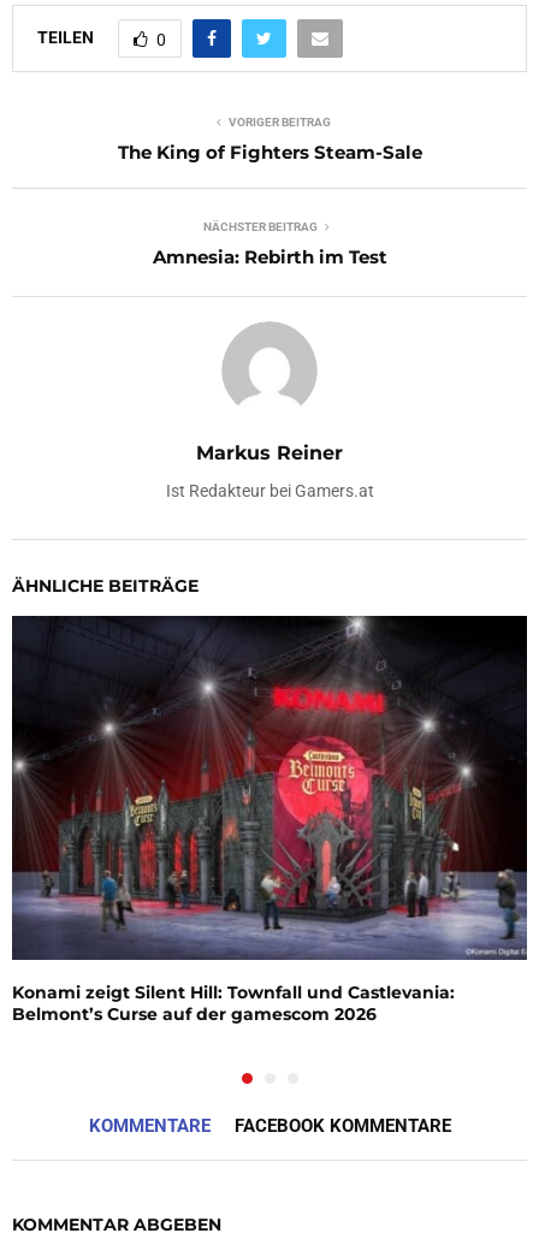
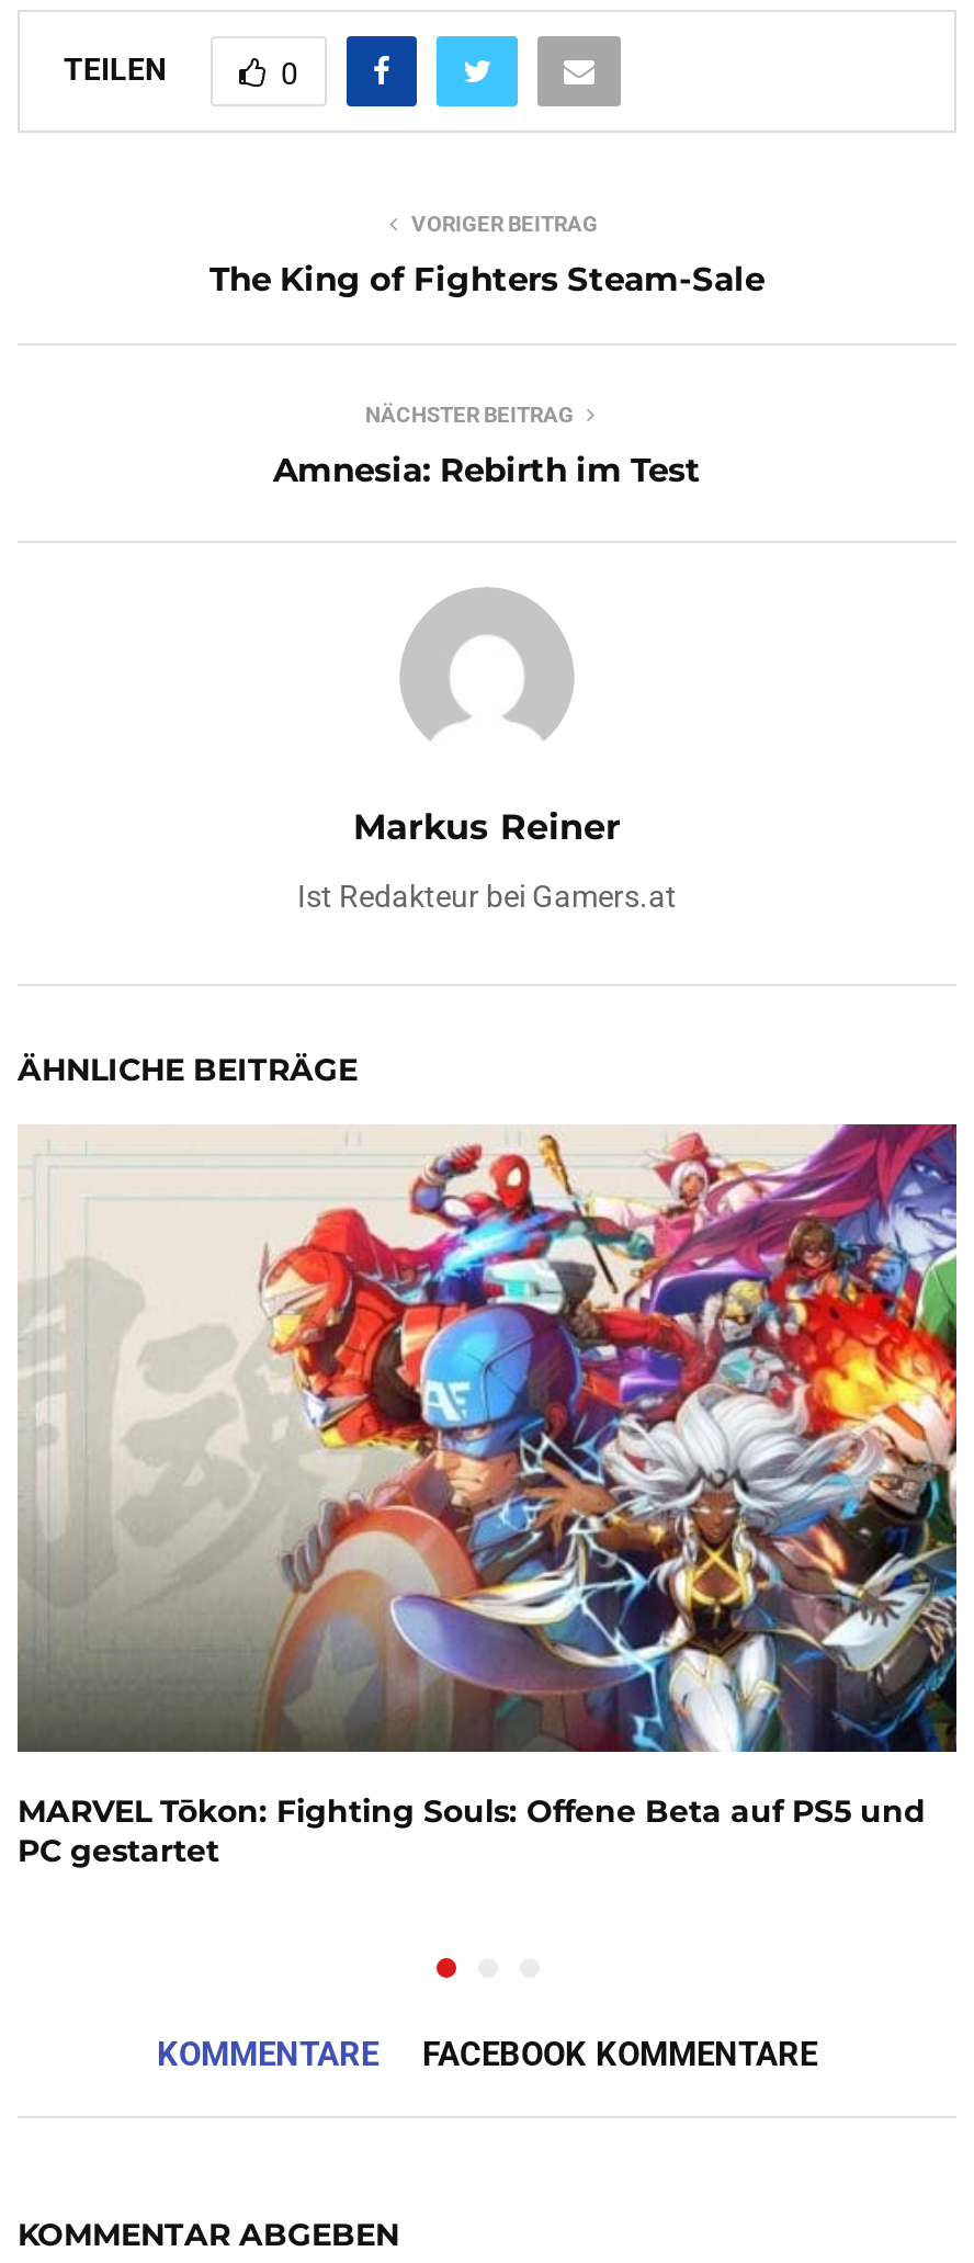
- [image]
- Konami zeigt Silent Hill: Townfall und Castlevania:
- Belmont’s Curse auf der gamescom 2026
+ [image]
+ MARVEL Tōkon: Fighting Souls: Offene Beta auf PS5 und
+ PC gestartet
